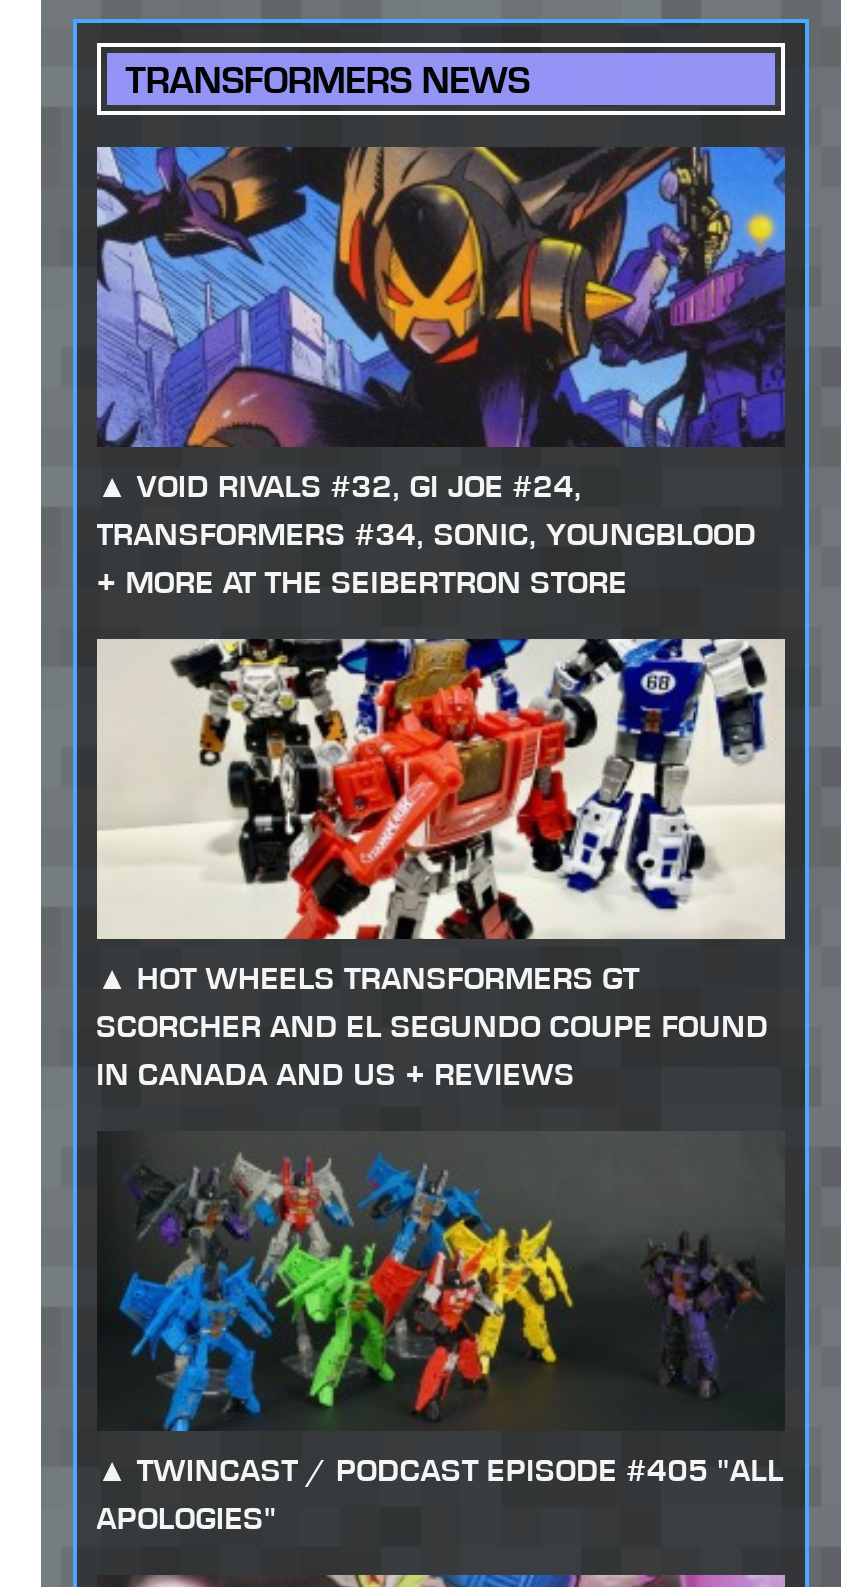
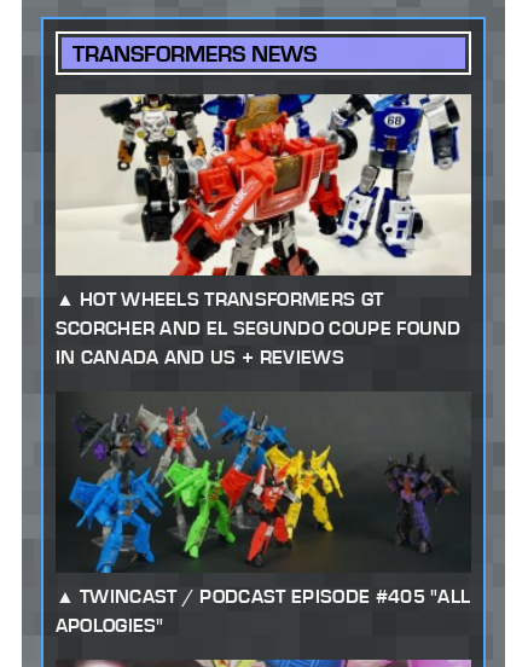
- [image]
- VOID RIVALS #32, GI JOE #24,
- TRANSFORMERS #34, SONIC, YOUNGBLOOD
- + MORE AT THE SEIBERTRON STORE
